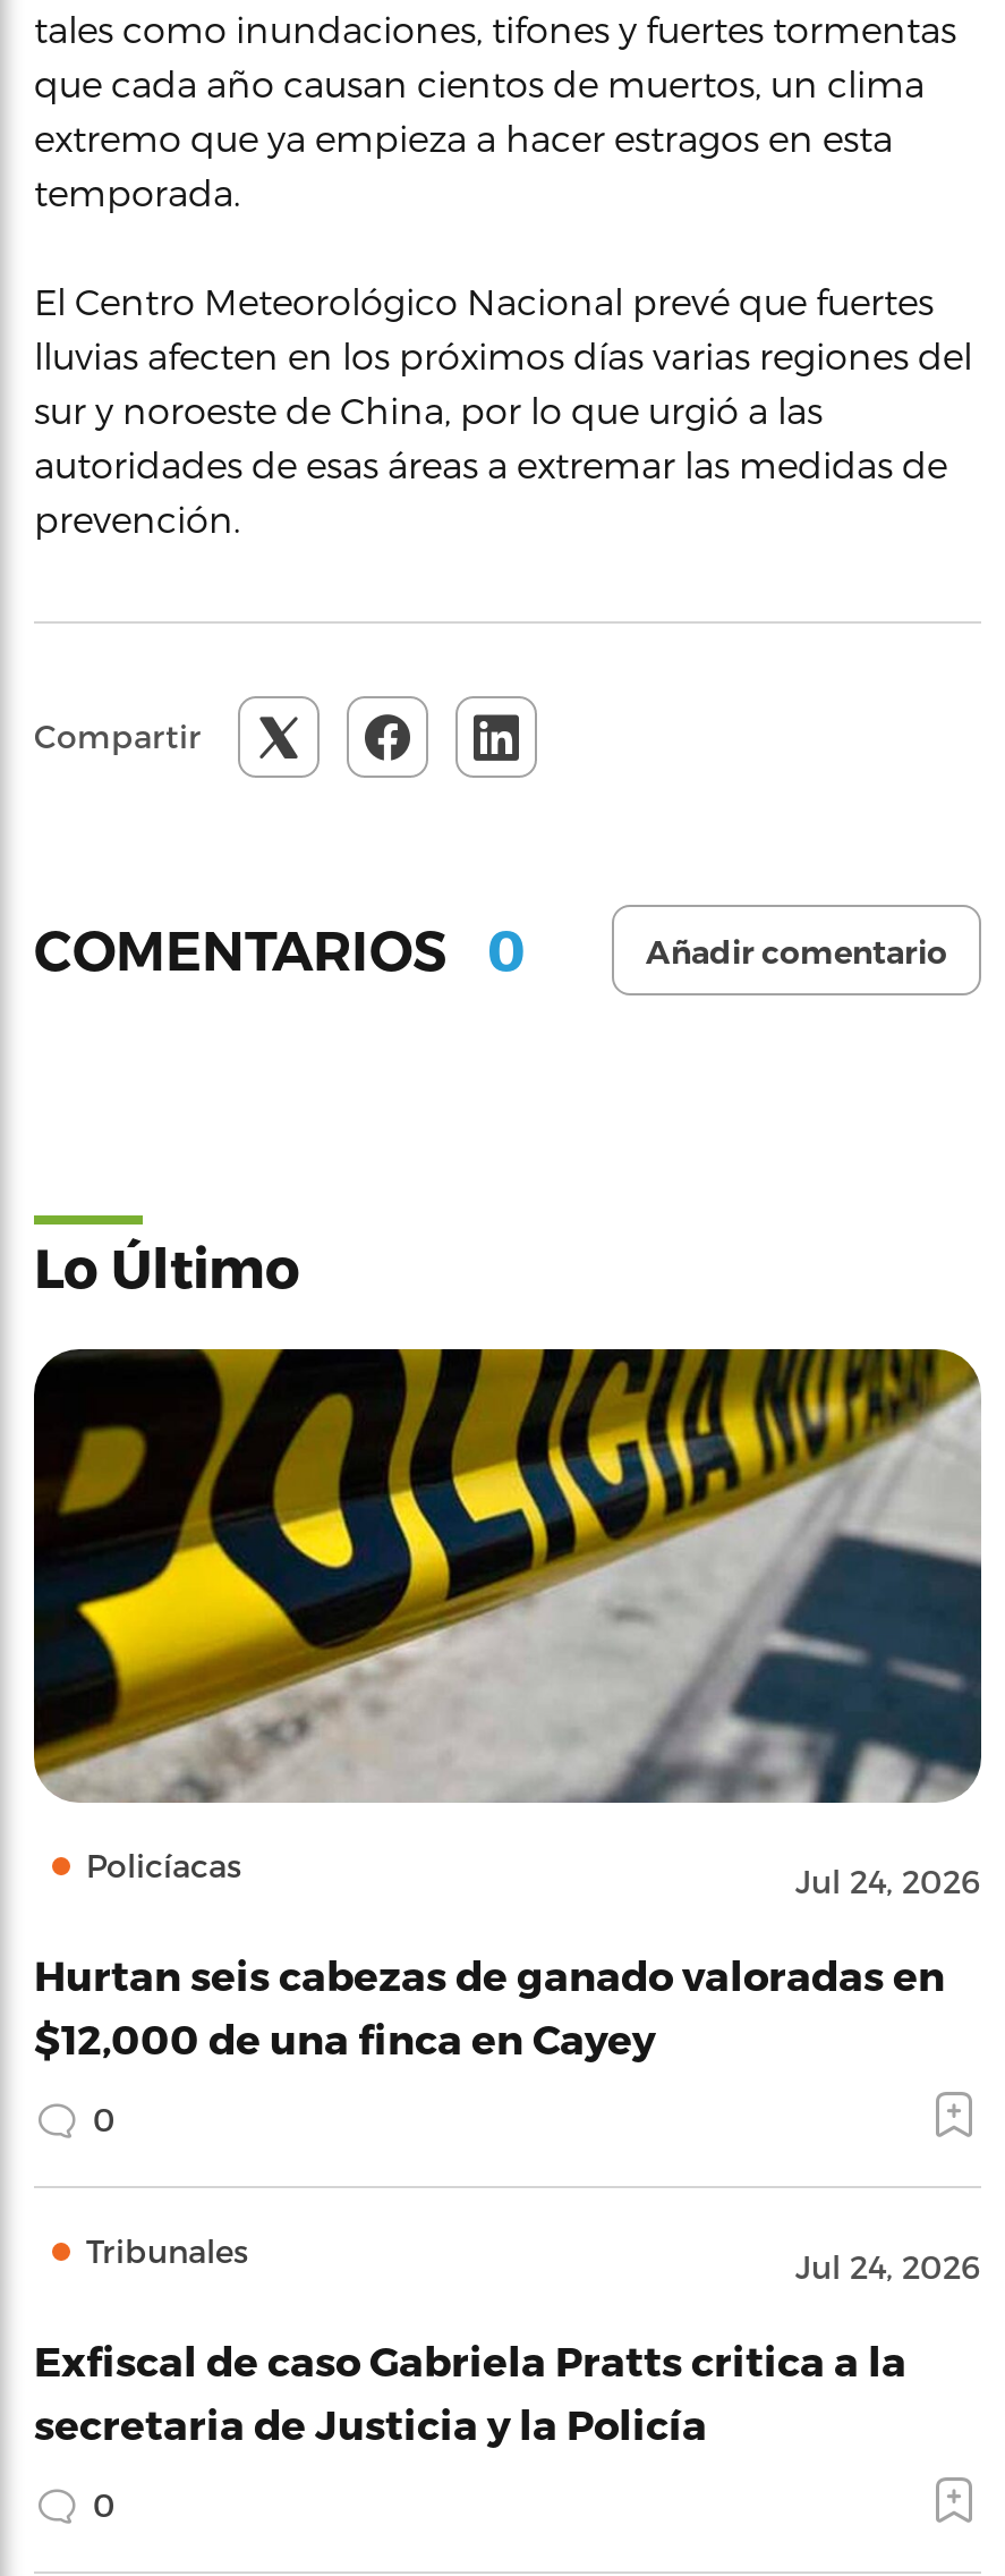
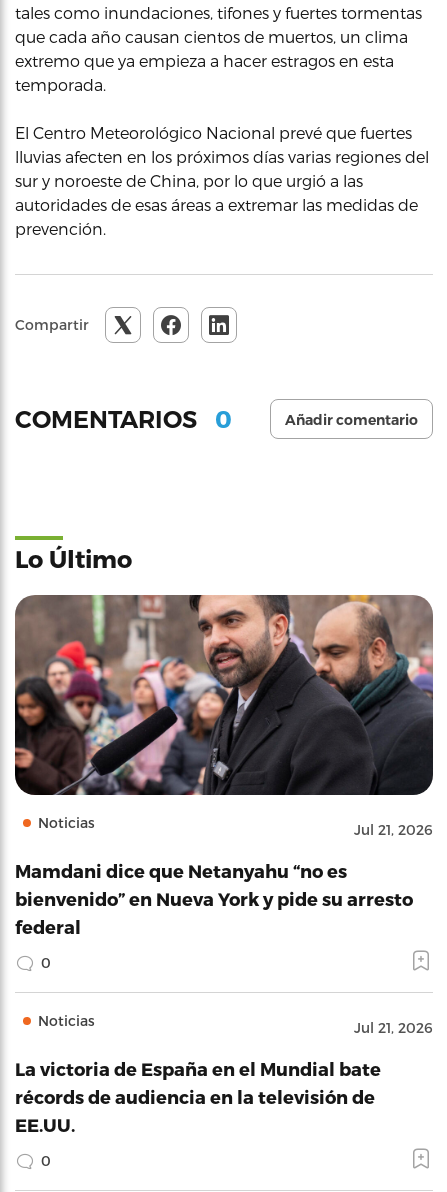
- [image]
- Policíacas
- Jul 24, 2026
+ [image]
+ Noticias
+ Jul 21, 2026

- Hurtan seis cabezas de ganado valoradas en
- $12,000 de una finca en Cayey
+ Mamdani dice que Netanyahu “no es
+ bienvenido” en Nueva York y pide su arresto
+ federal

- Tribunales
- Jul 24, 2026
+ Noticias
+ Jul 21, 2026

- Exfiscal de caso Gabriela Pratts critica a la
- secretaria de Justicia y la Policía
+ La victoria de España en el Mundial bate
+ récords de audiencia en la televisión de
+ EE.UU.
